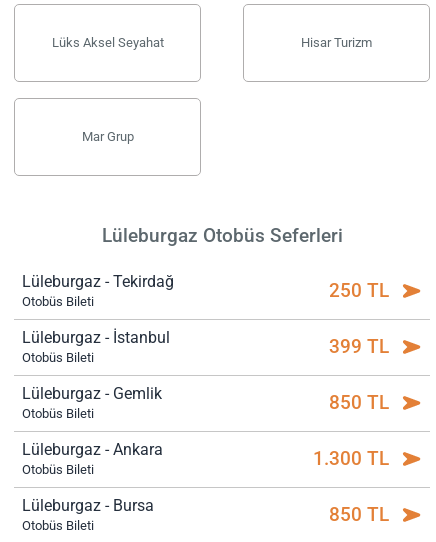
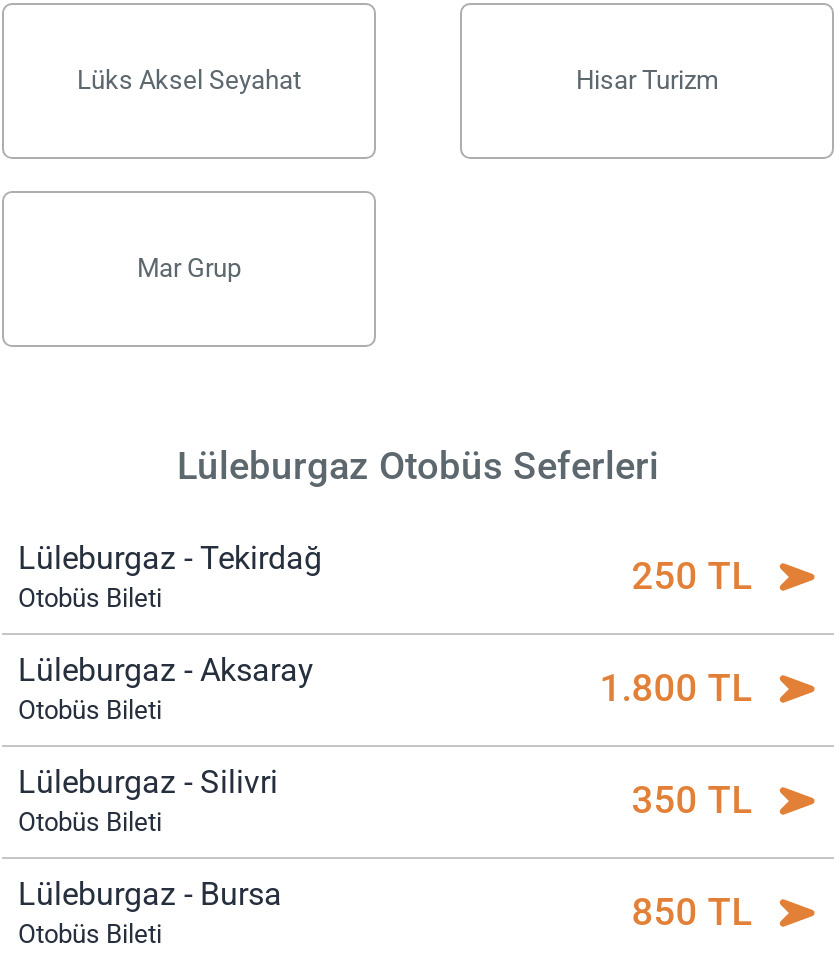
- Lüleburgaz - İstanbul
+ Lüleburgaz - Aksaray

- 399 TL
+ 1.800 TL

- Lüleburgaz - Gemlik
+ Lüleburgaz - Silivri

- 850 TL
- Lüleburgaz - Ankara
- Otobüs Bileti
- 1.300 TL
+ 350 TL
